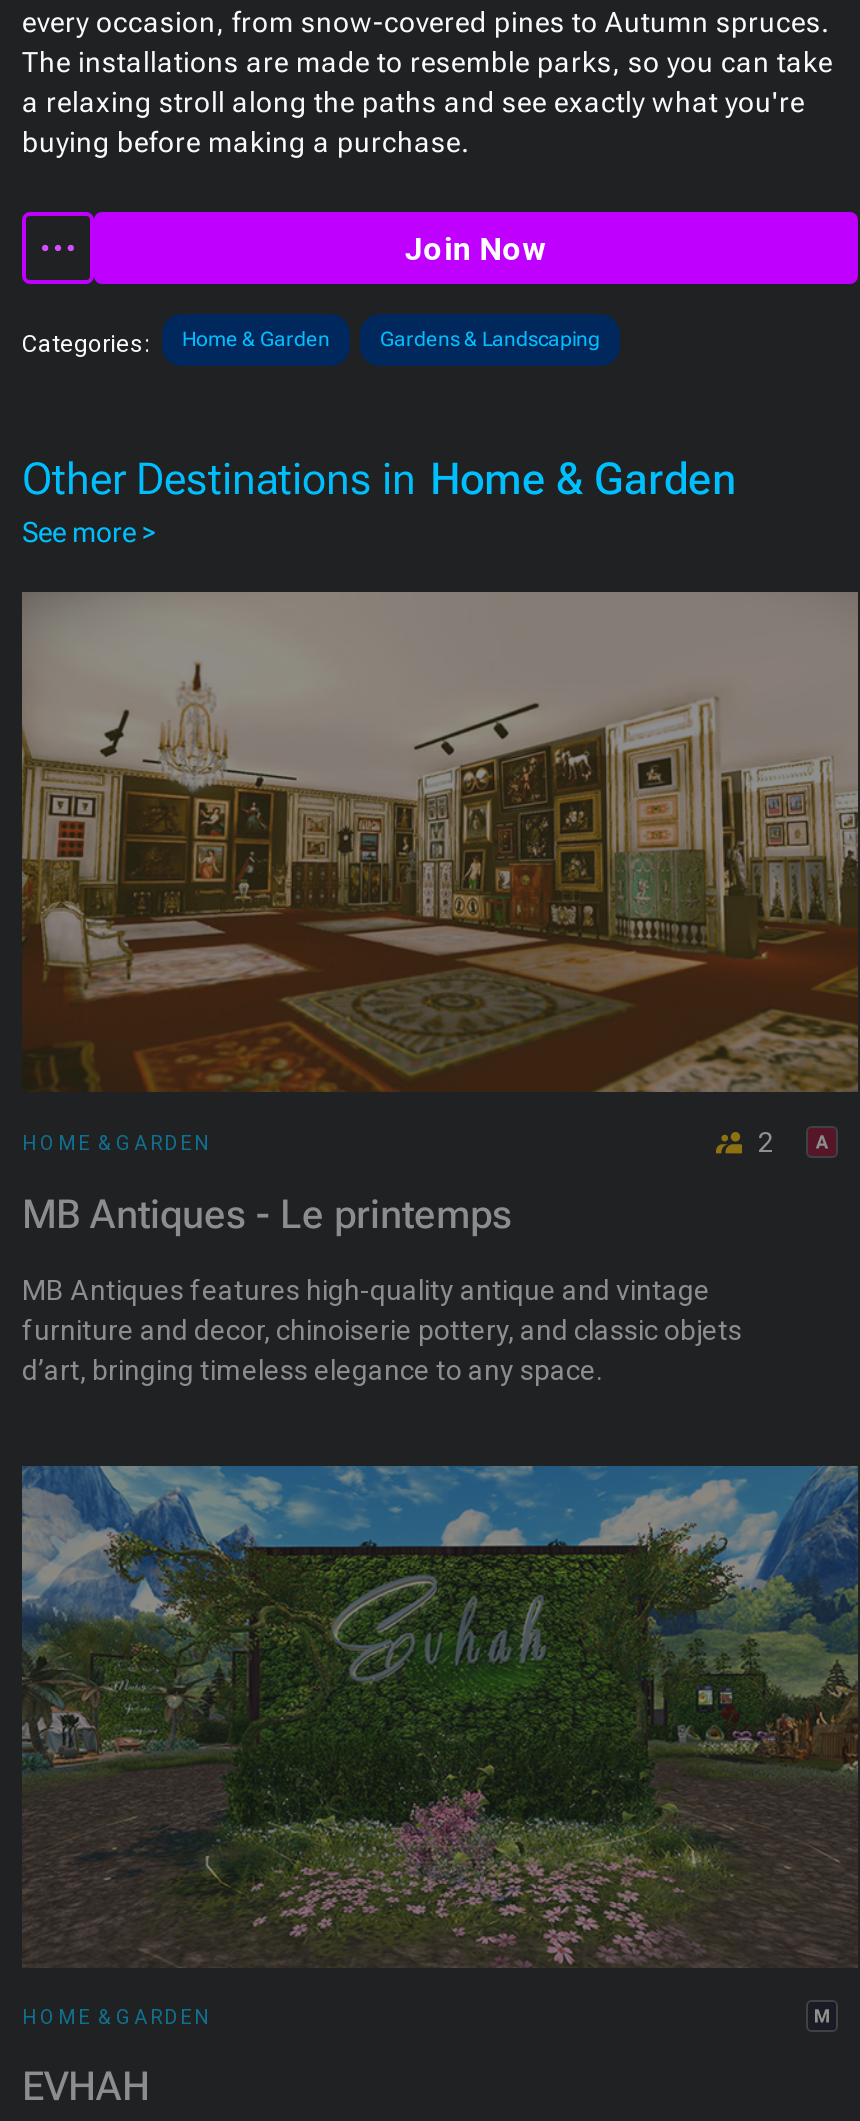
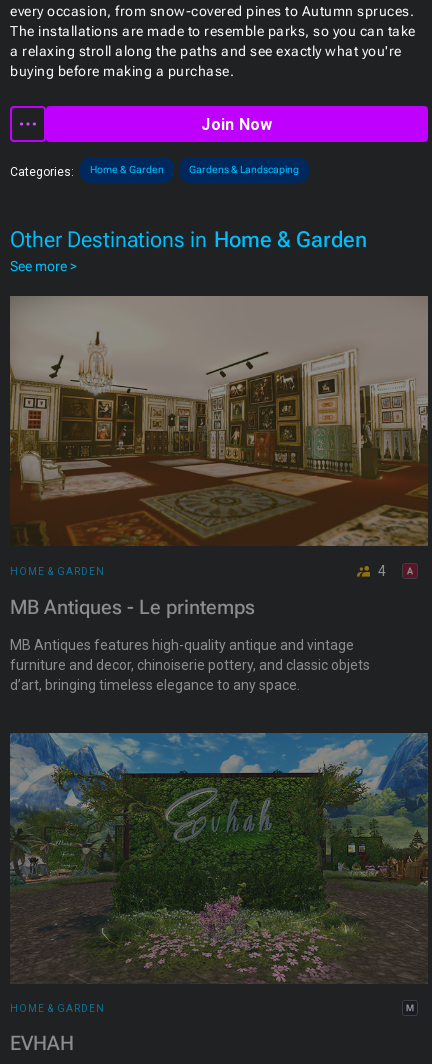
- 2
+ 4
